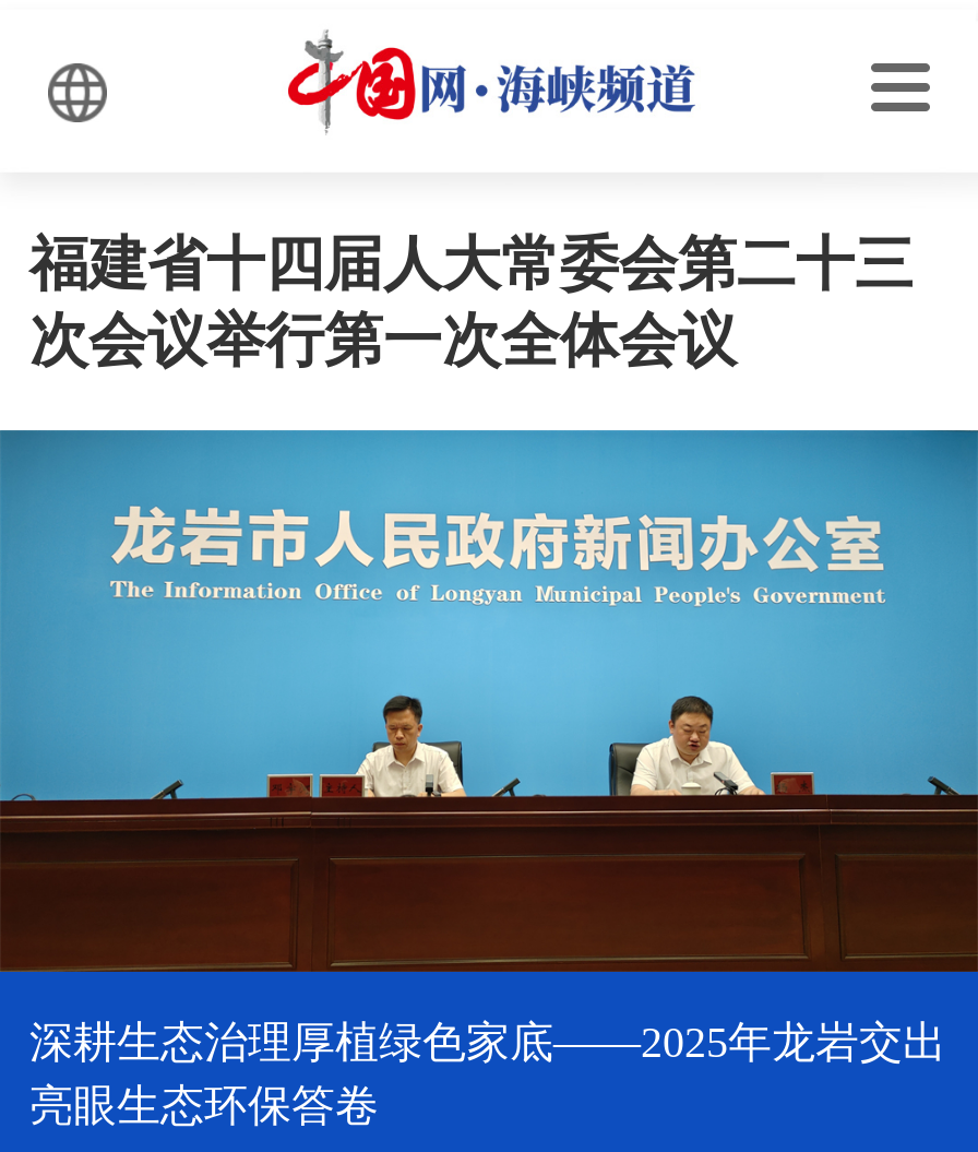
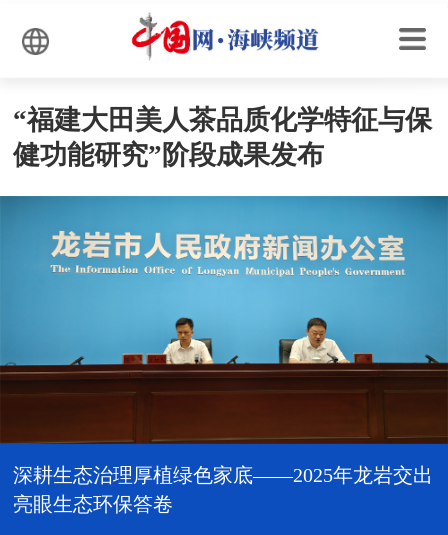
- 福建省十四届人大常委会第二十三
- 次会议举行第一次全体会议
+ “福建大田美人茶品质化学特征与保
+ 健功能研究”阶段成果发布
